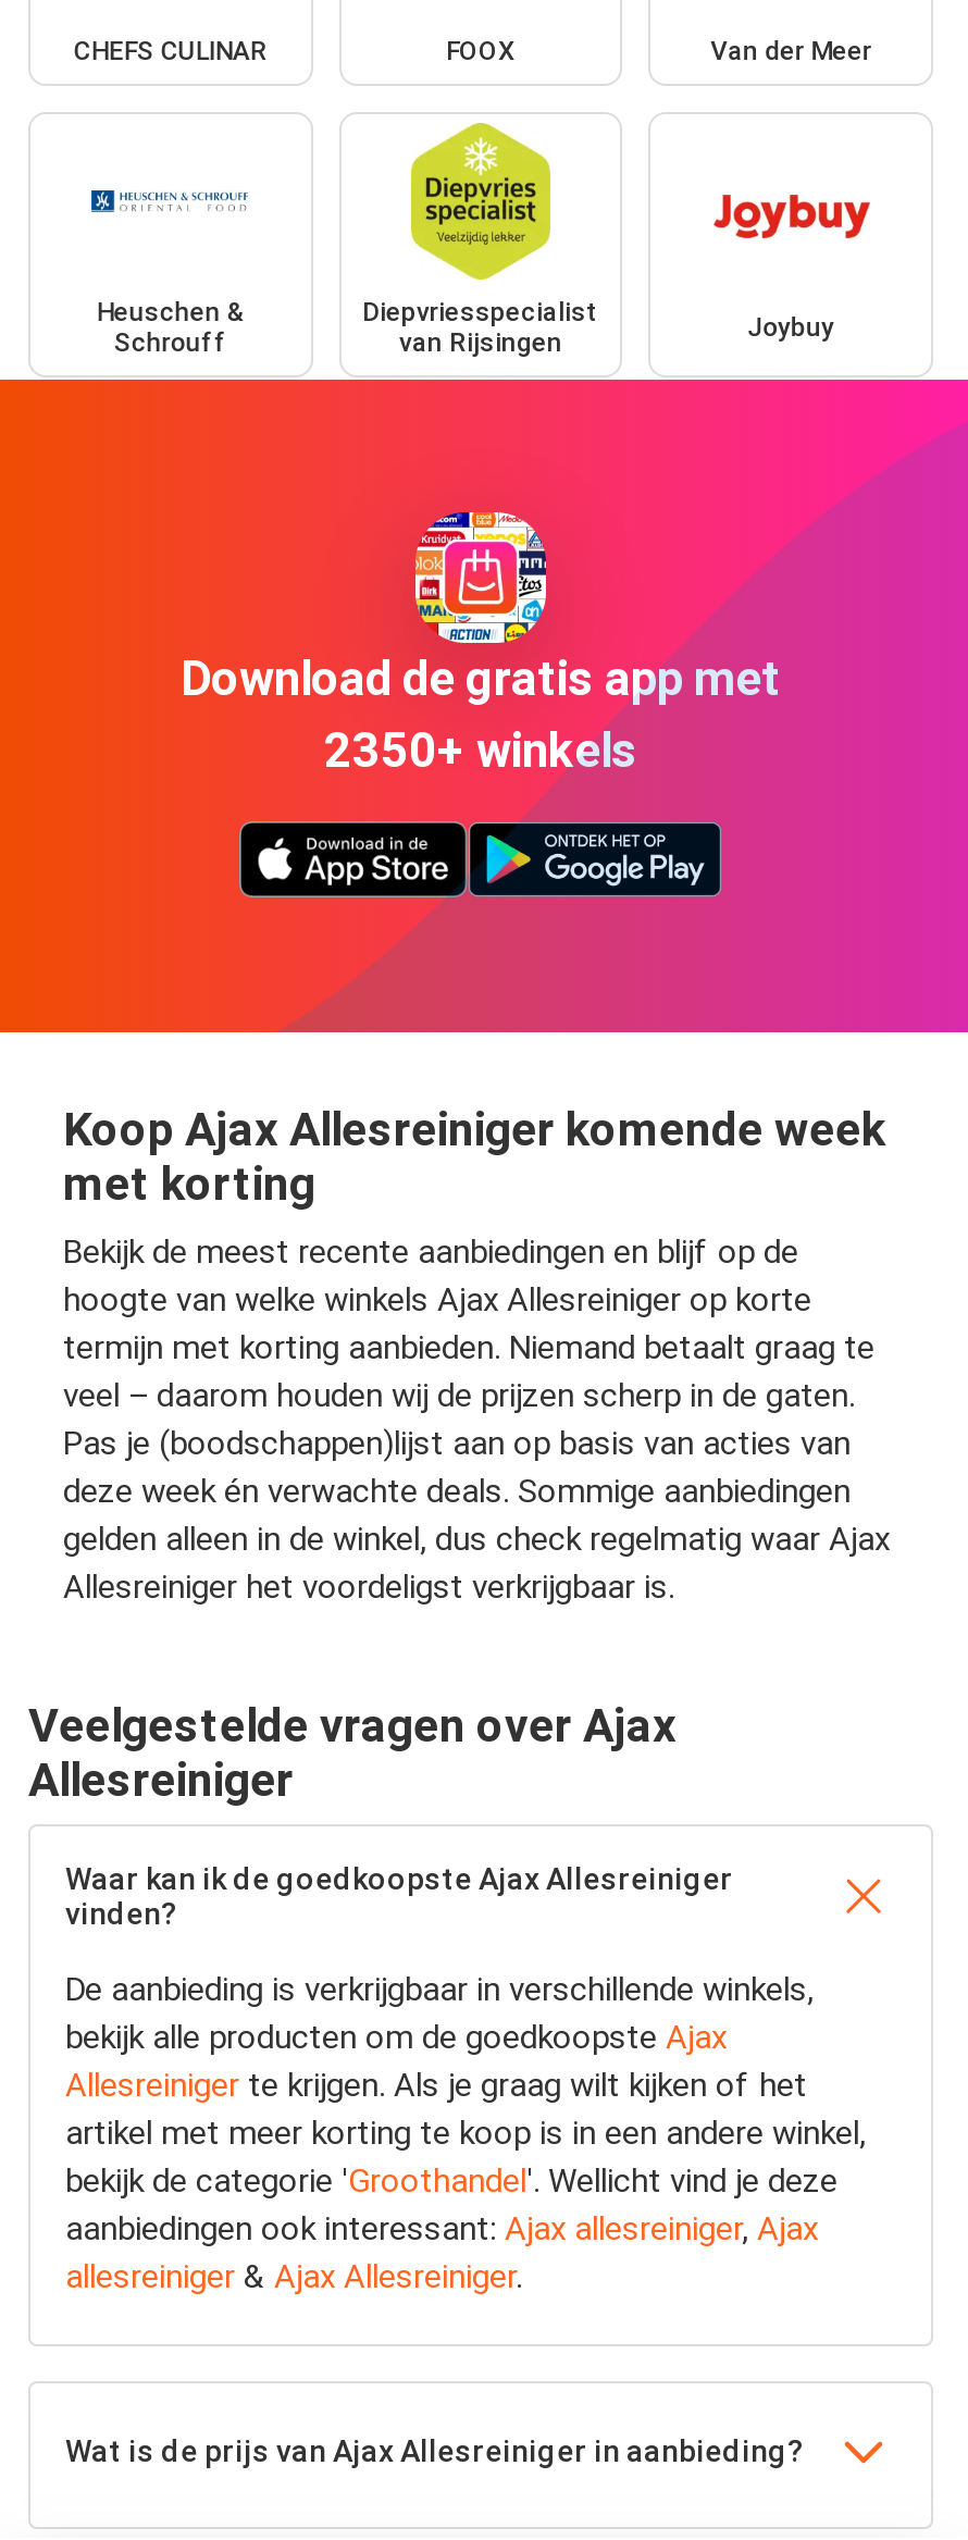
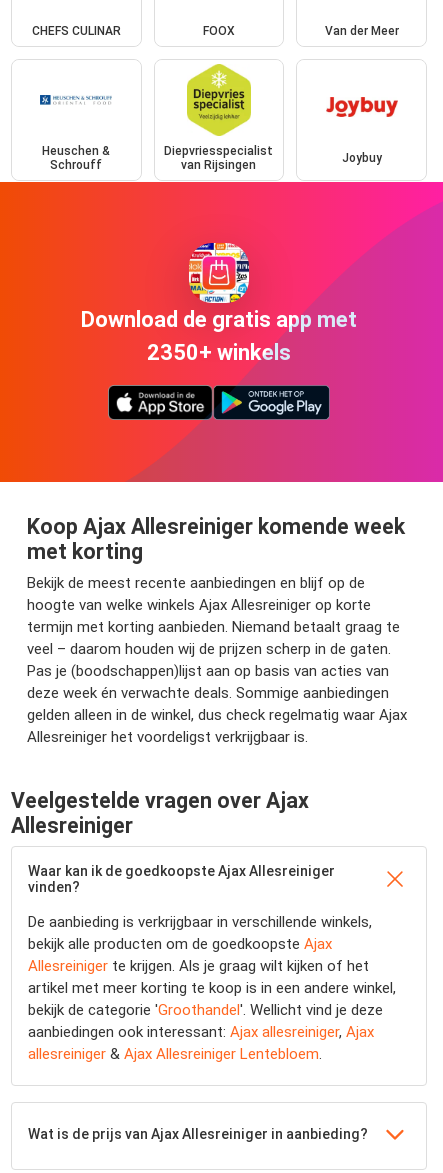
- allesreiniger & Ajax Allesreiniger.
+ allesreiniger & Ajax Allesreiniger Lentebloem.
